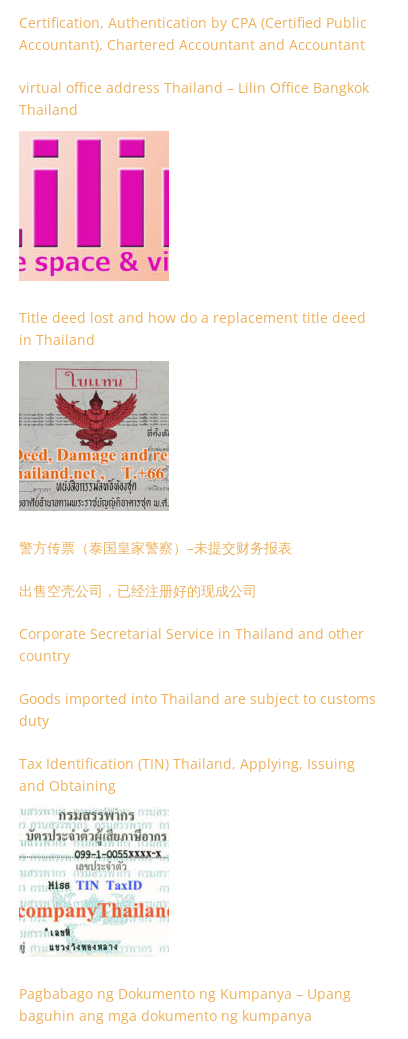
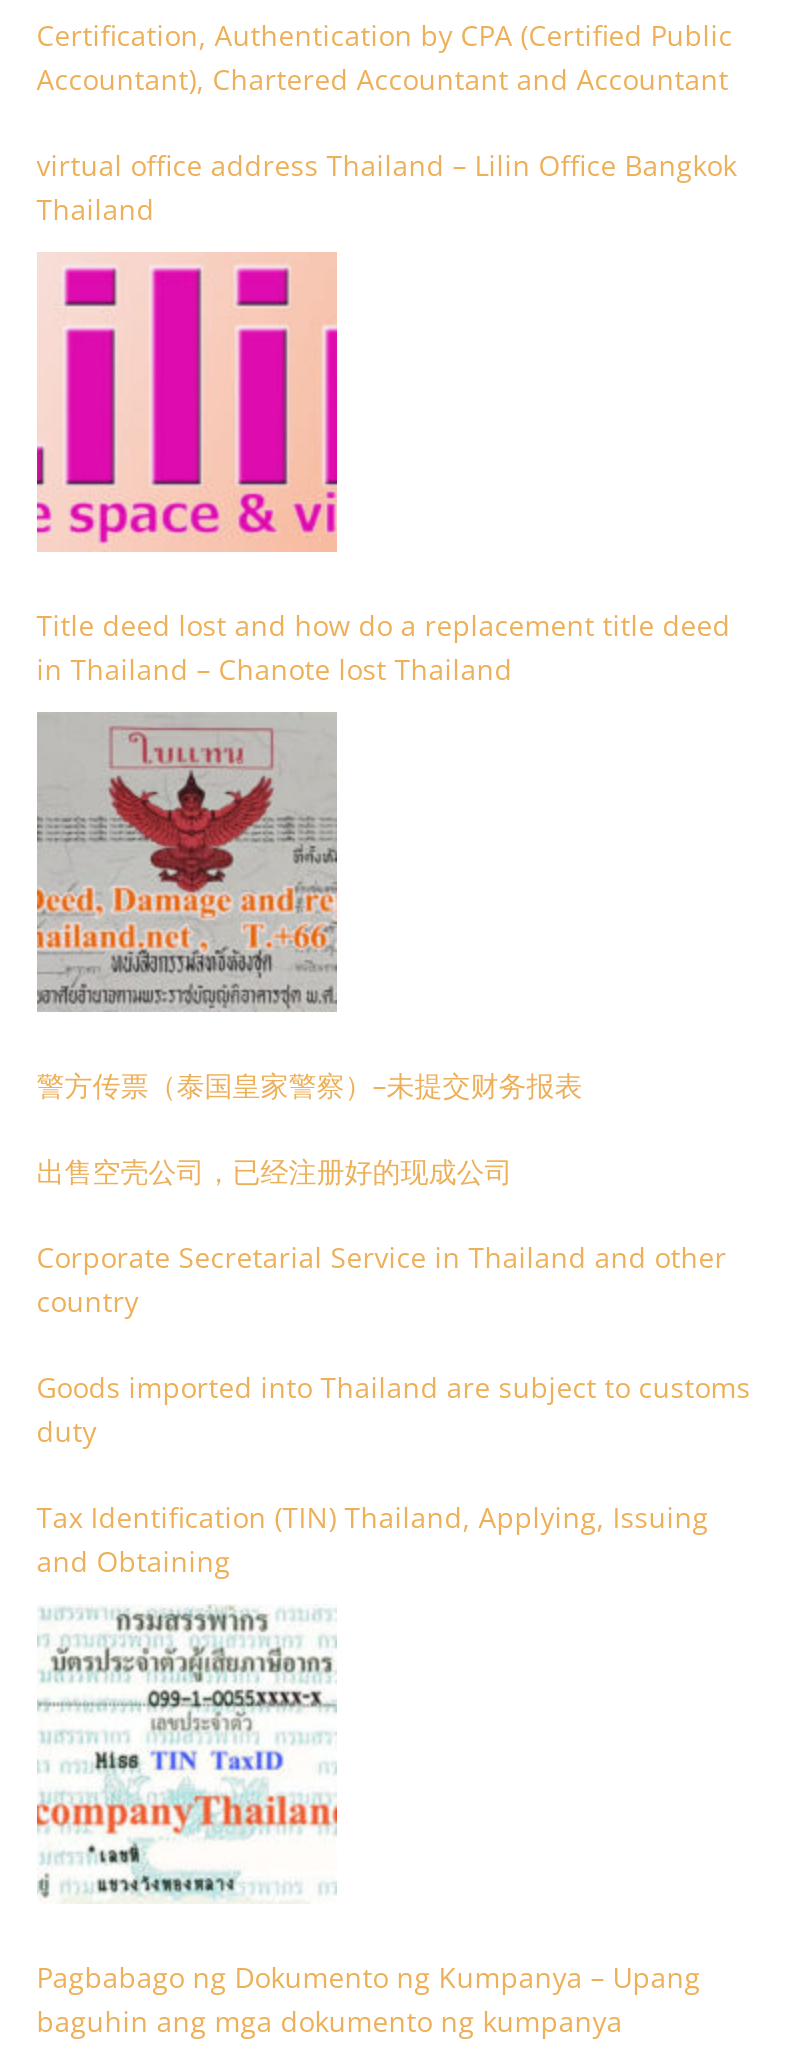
- in Thailand
+ in Thailand – Chanote lost Thailand
